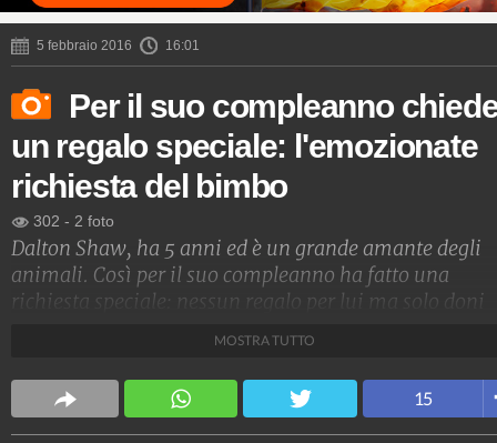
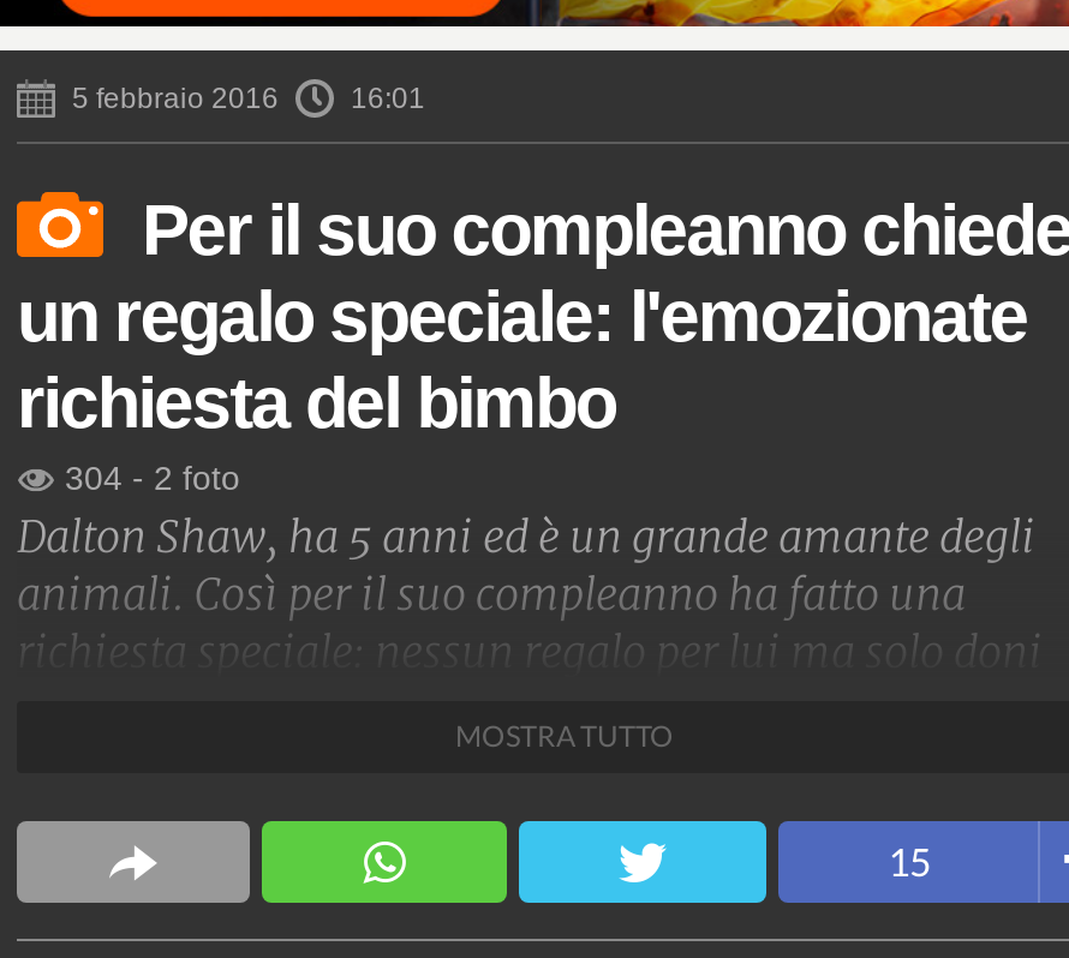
- 302 - 2 foto
+ 304 - 2 foto
